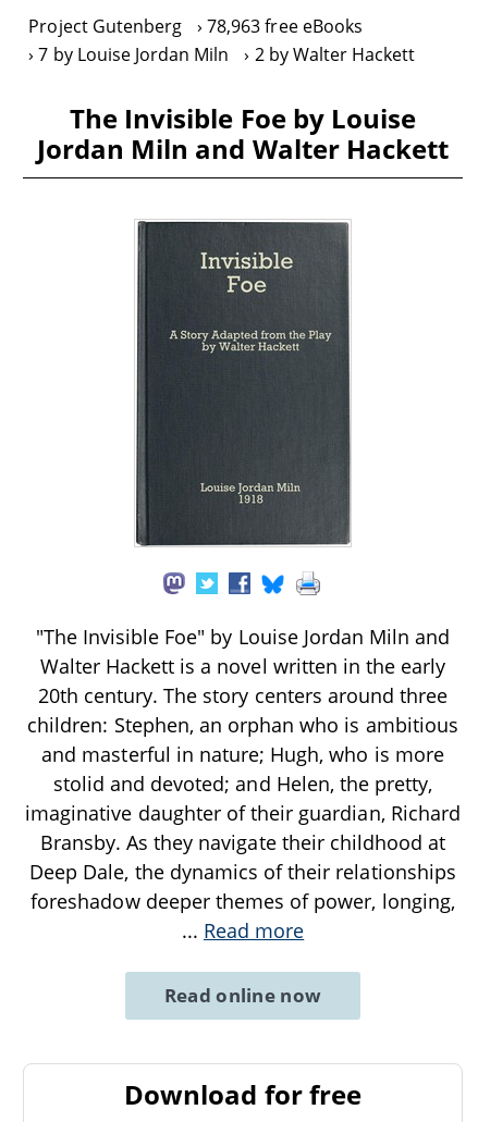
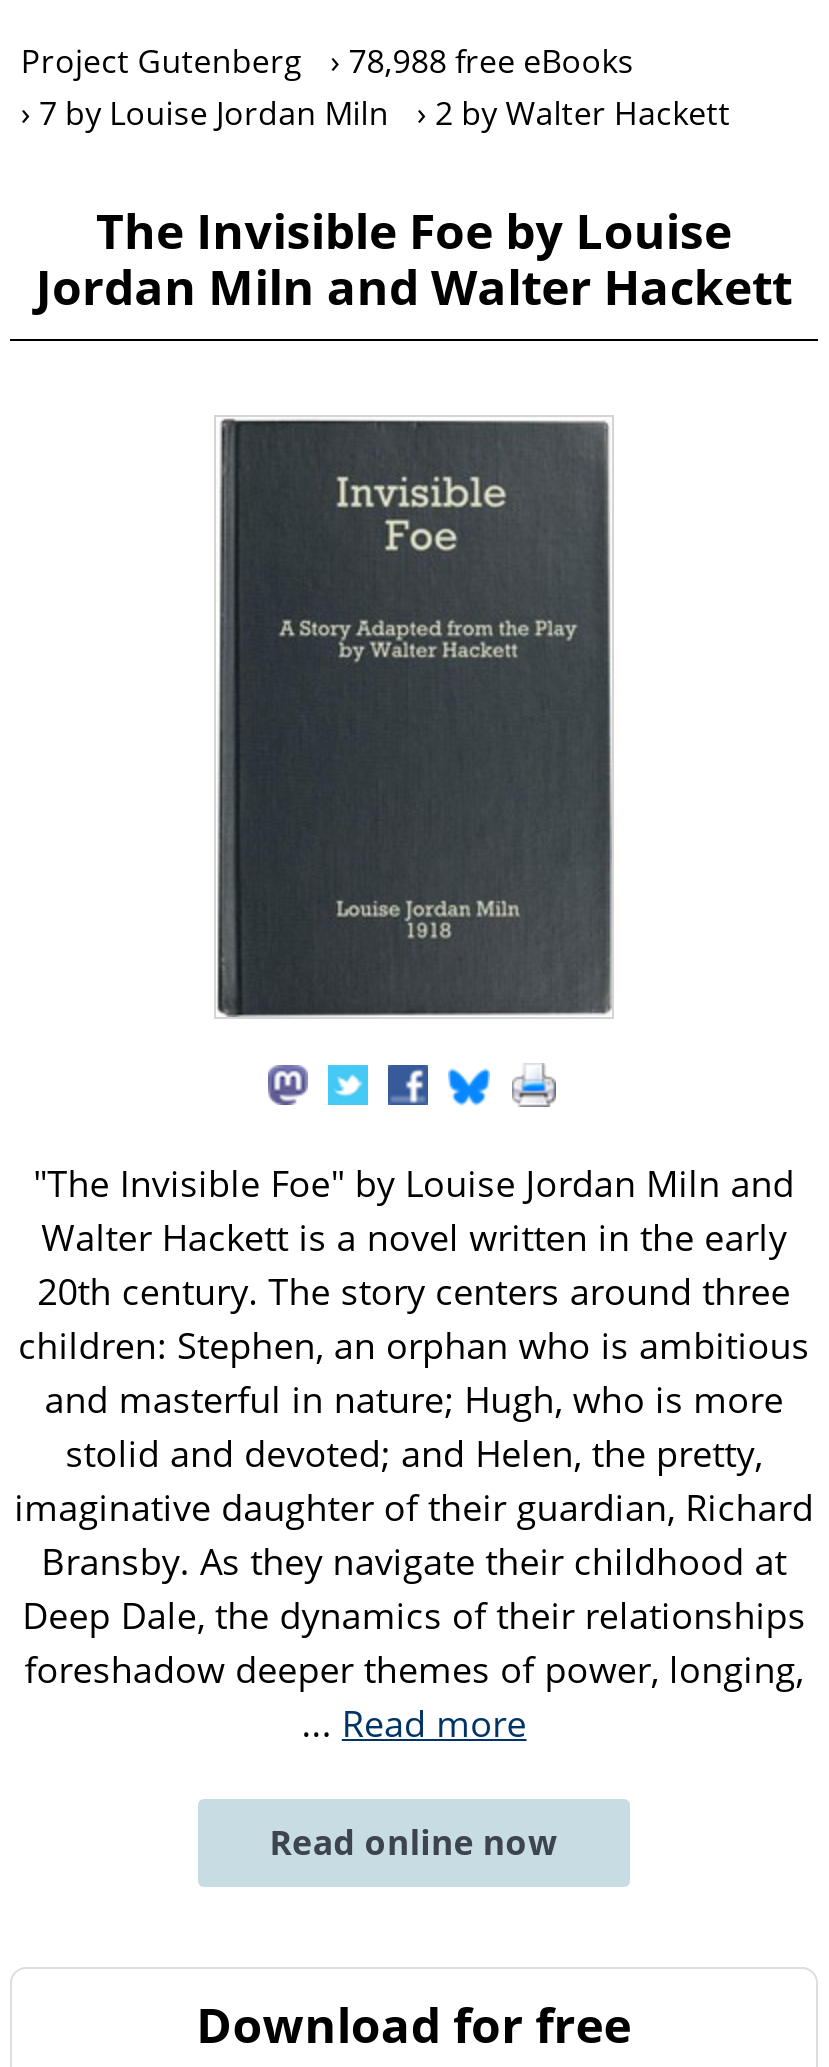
- Project Gutenberg 78,963 free eBooks
+ Project Gutenberg 78,988 free eBooks
